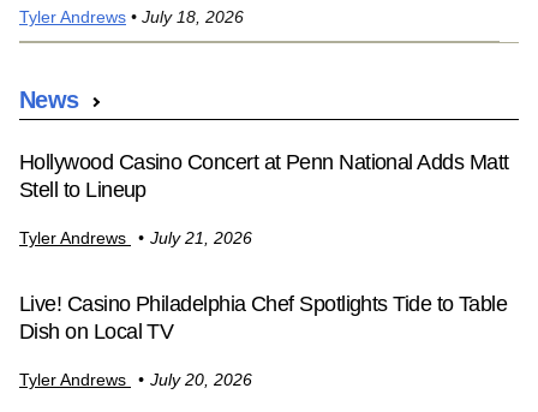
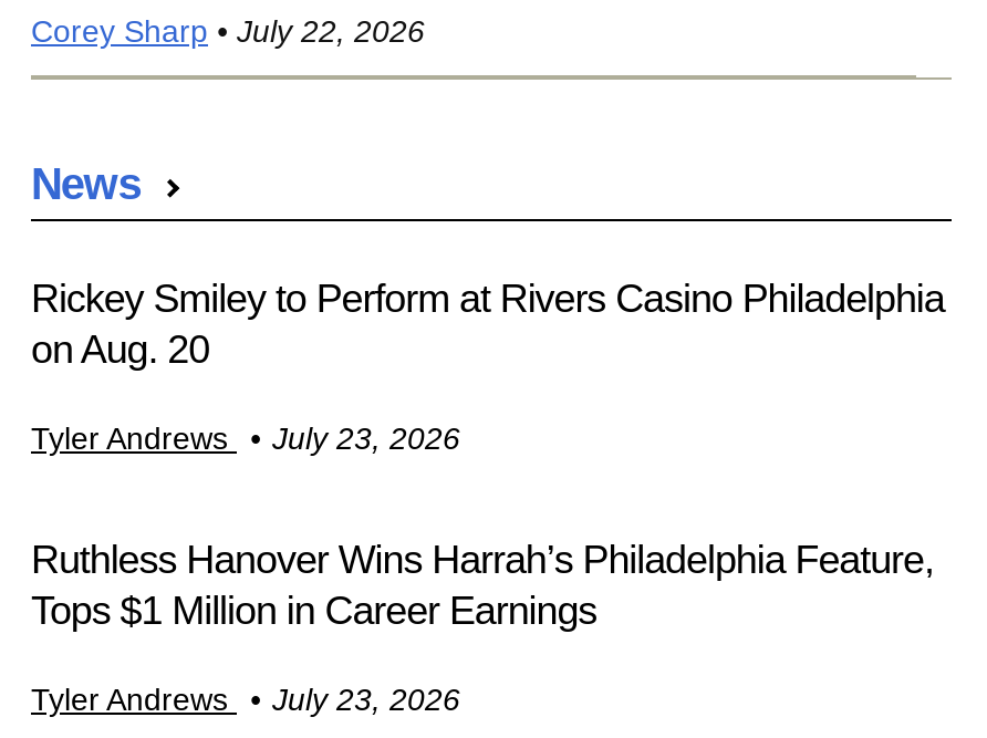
- Tyler Andrews • July 18, 2026
+ Corey Sharp • July 22, 2026

- Hollywood Casino Concert at Penn National Adds Matt
- Stell to Lineup
+ Rickey Smiley to Perform at Rivers Casino Philadelphia
+ on Aug. 20

- Tyler Andrews July 21, 2026
+ Tyler Andrews July 23, 2026

- Live! Casino Philadelphia Chef Spotlights Tide to Table
- Dish on Local TV
+ Ruthless Hanover Wins Harrah’s Philadelphia Feature,
+ Tops $1 Million in Career Earnings

- Tyler Andrews July 20, 2026
+ Tyler Andrews July 23, 2026
